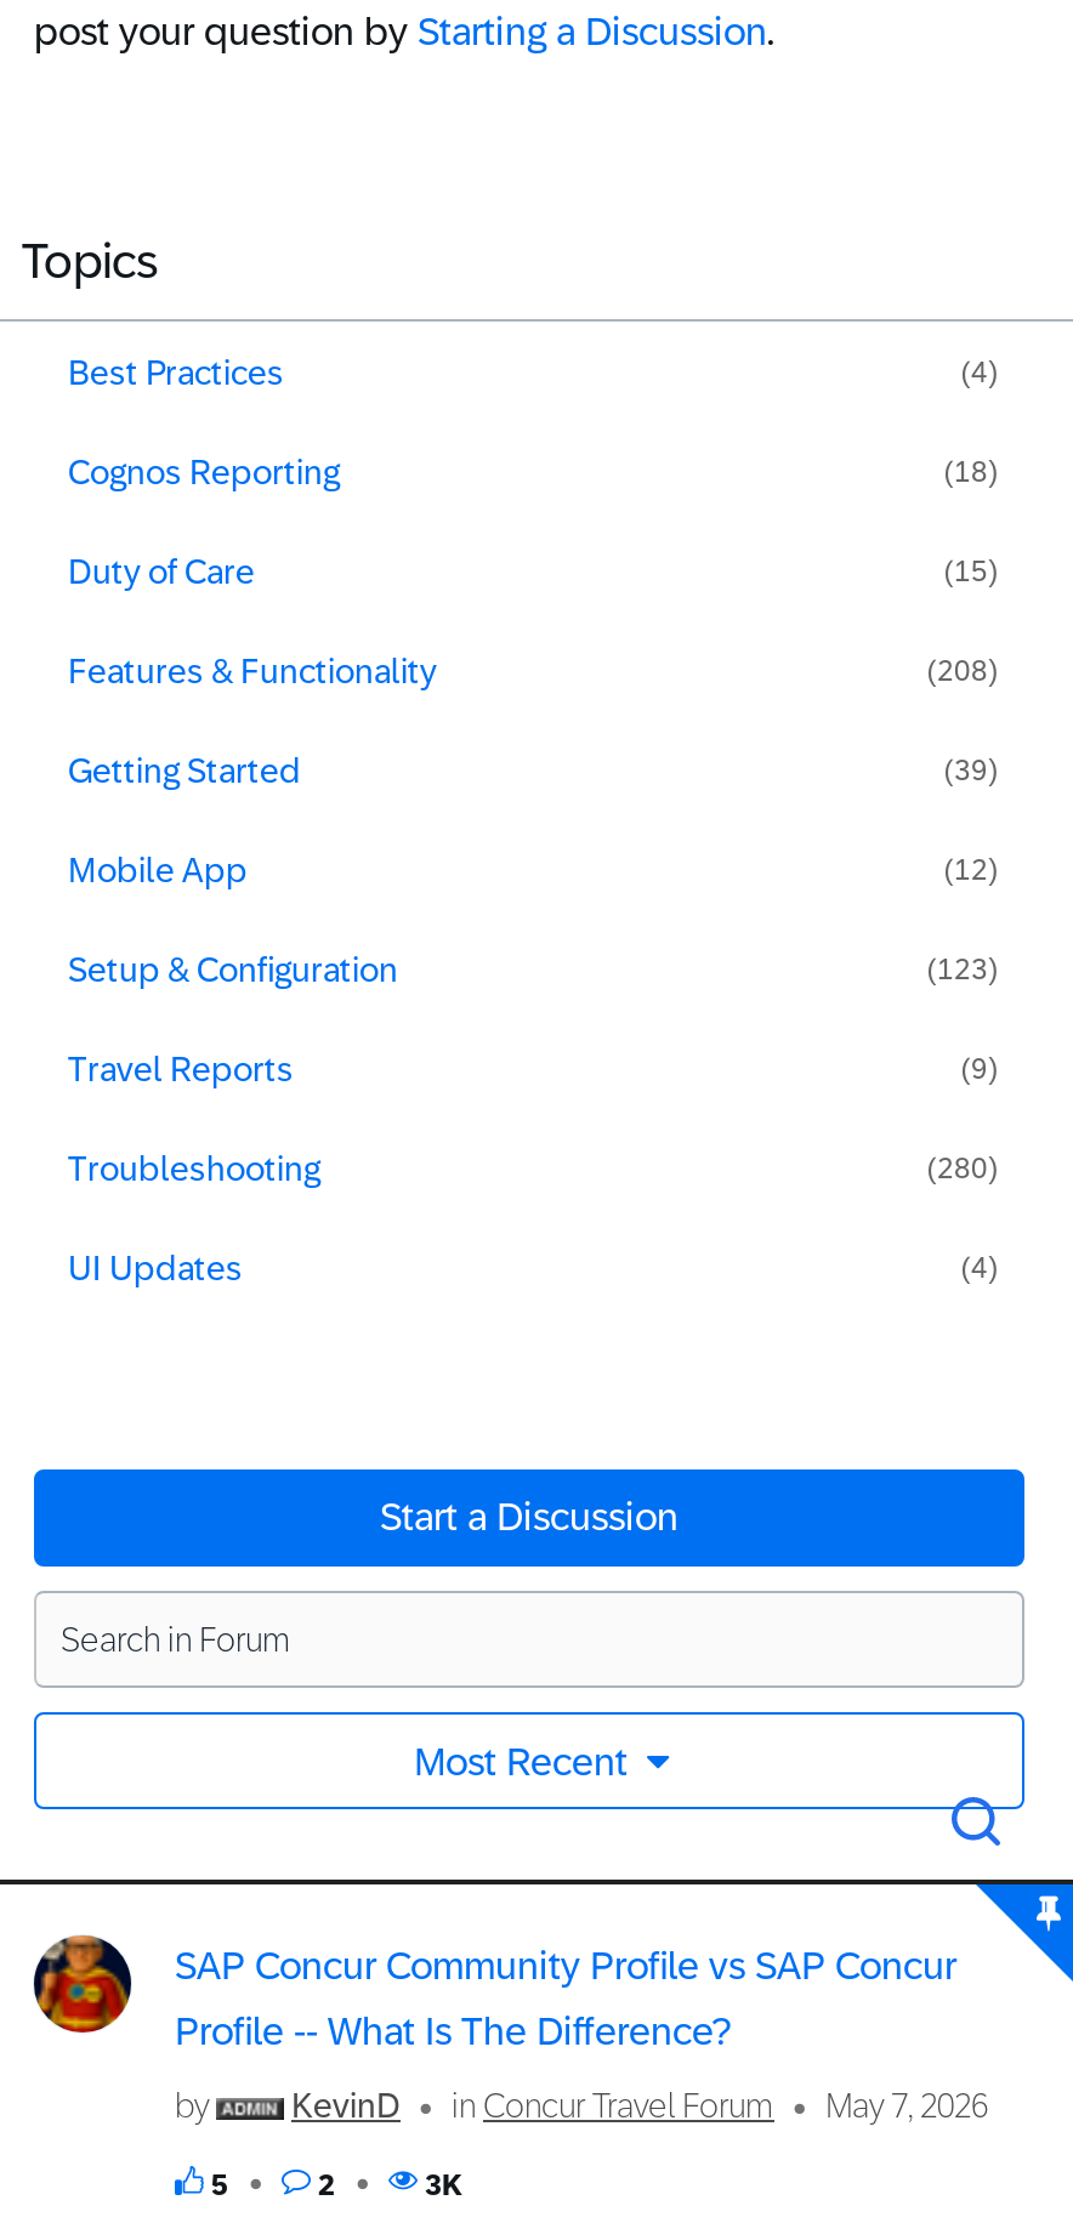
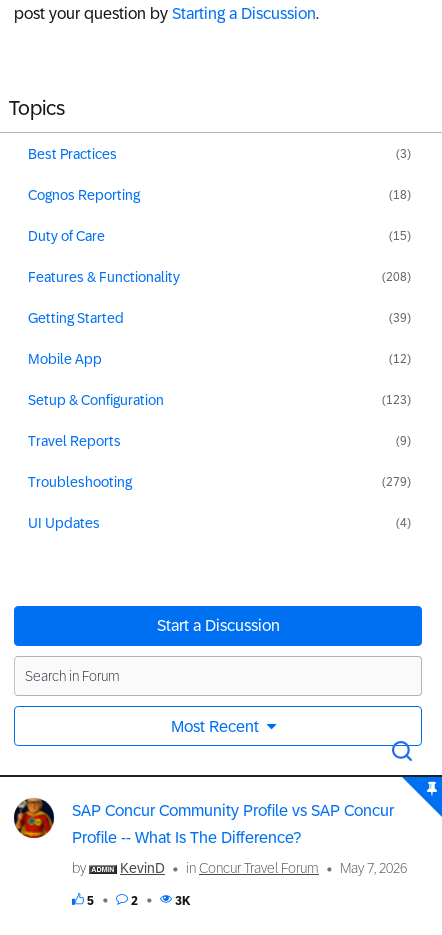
- (4)
+ (3)

- (280)
+ (279)
